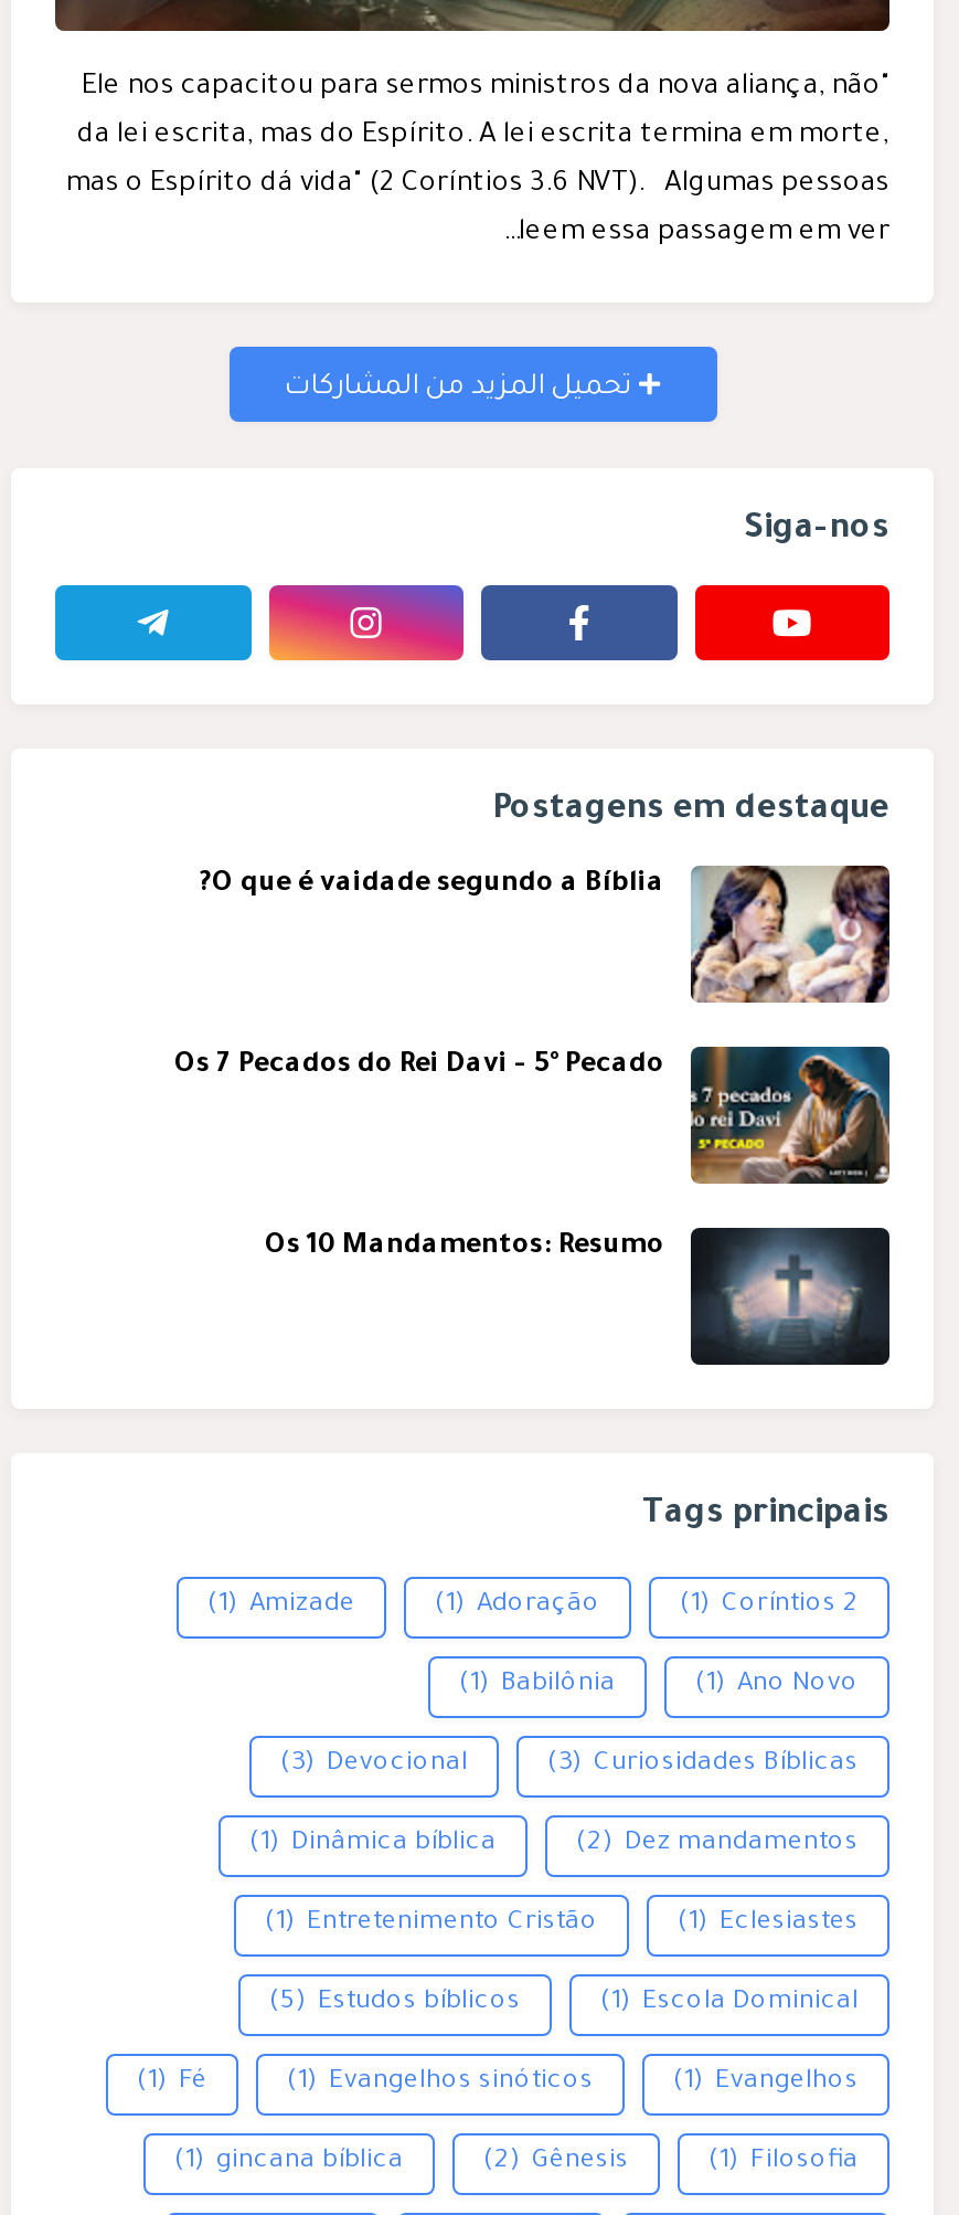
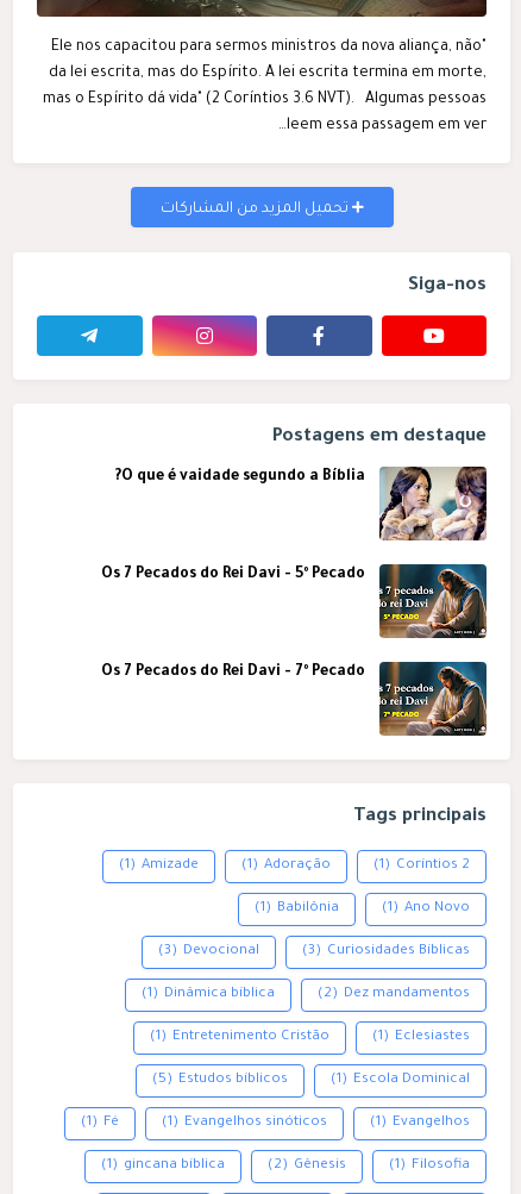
- [image]
- Os 10 Mandamentos: Resumo
+ [image]
+ Os 7 Pecados do Rei Davi - 7º Pecado
